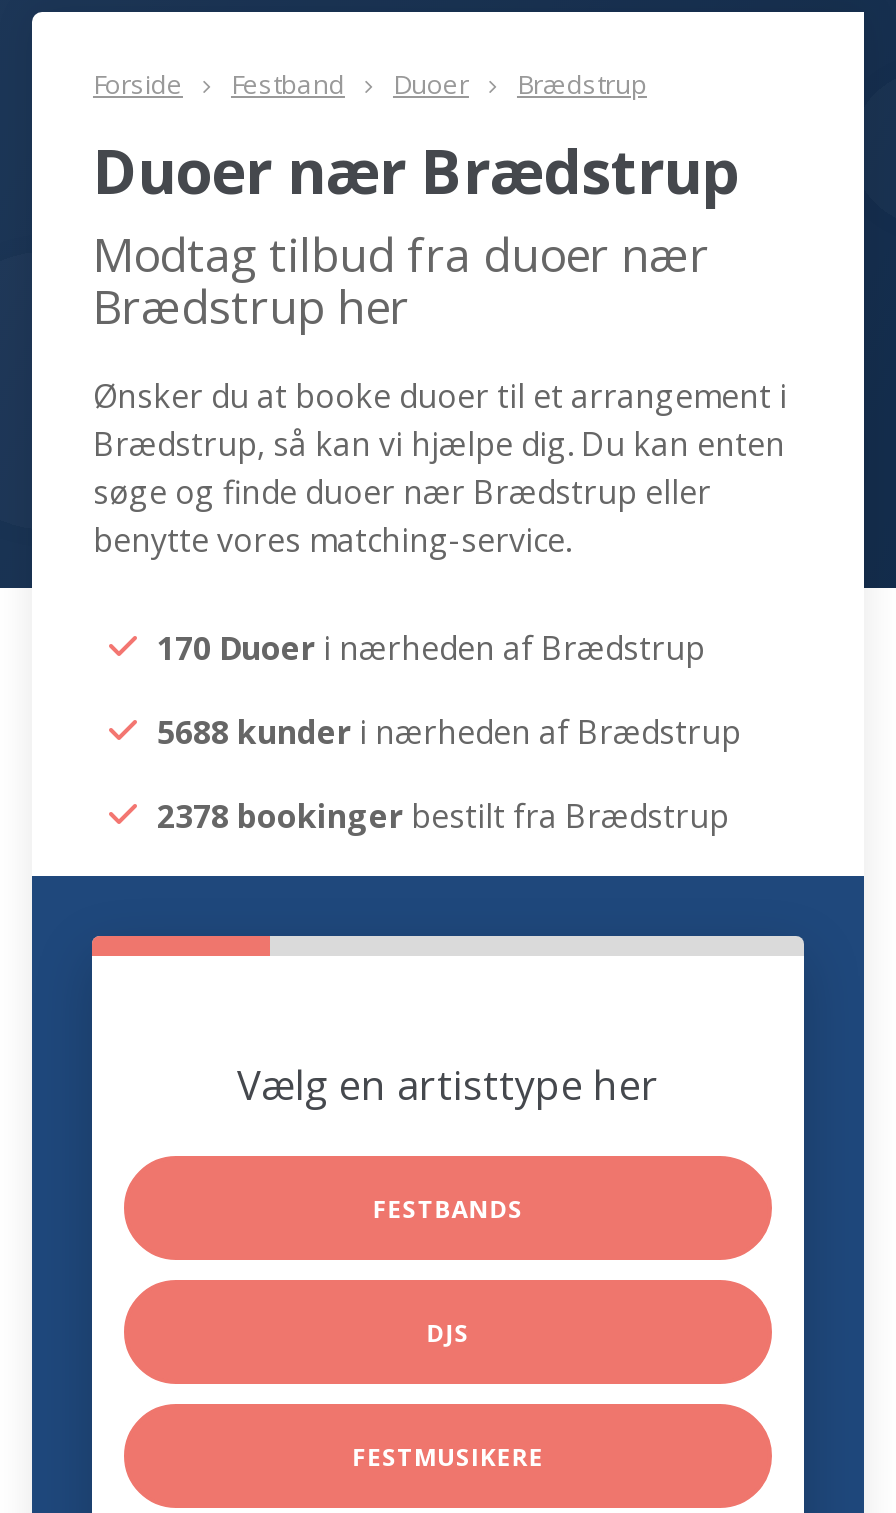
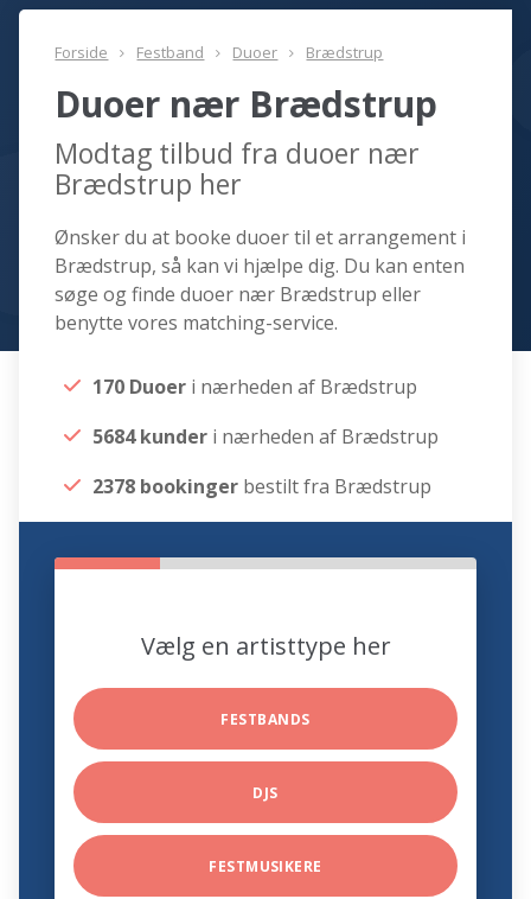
- 5688 kunder i nærheden af Brædstrup
+ 5684 kunder i nærheden af Brædstrup
